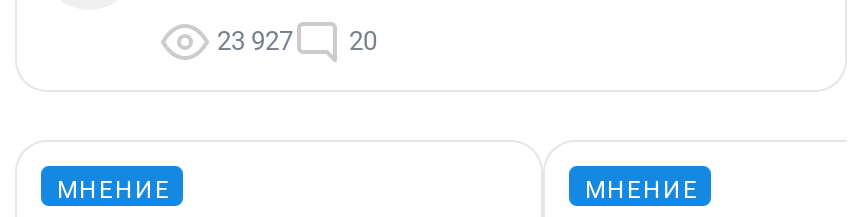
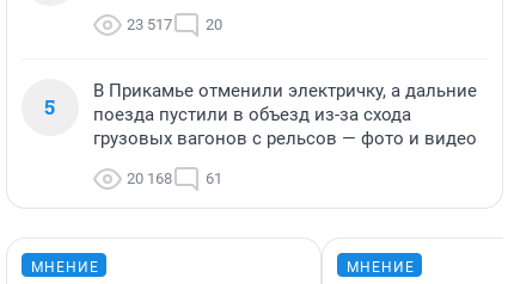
- 23 927 20
+ 23 517 20

+ 5

+ В Прикамье отменили электричку, а дальние
+ поезда пустили в объезд из-за схода
+ грузовых вагонов с рельсов — фото и видео
+ 20 168
+ 61
